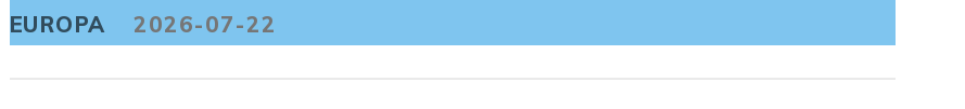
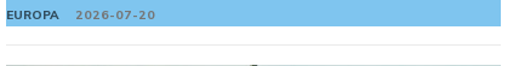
- EUROPA 2026-07-22
+ EUROPA 2026-07-20
